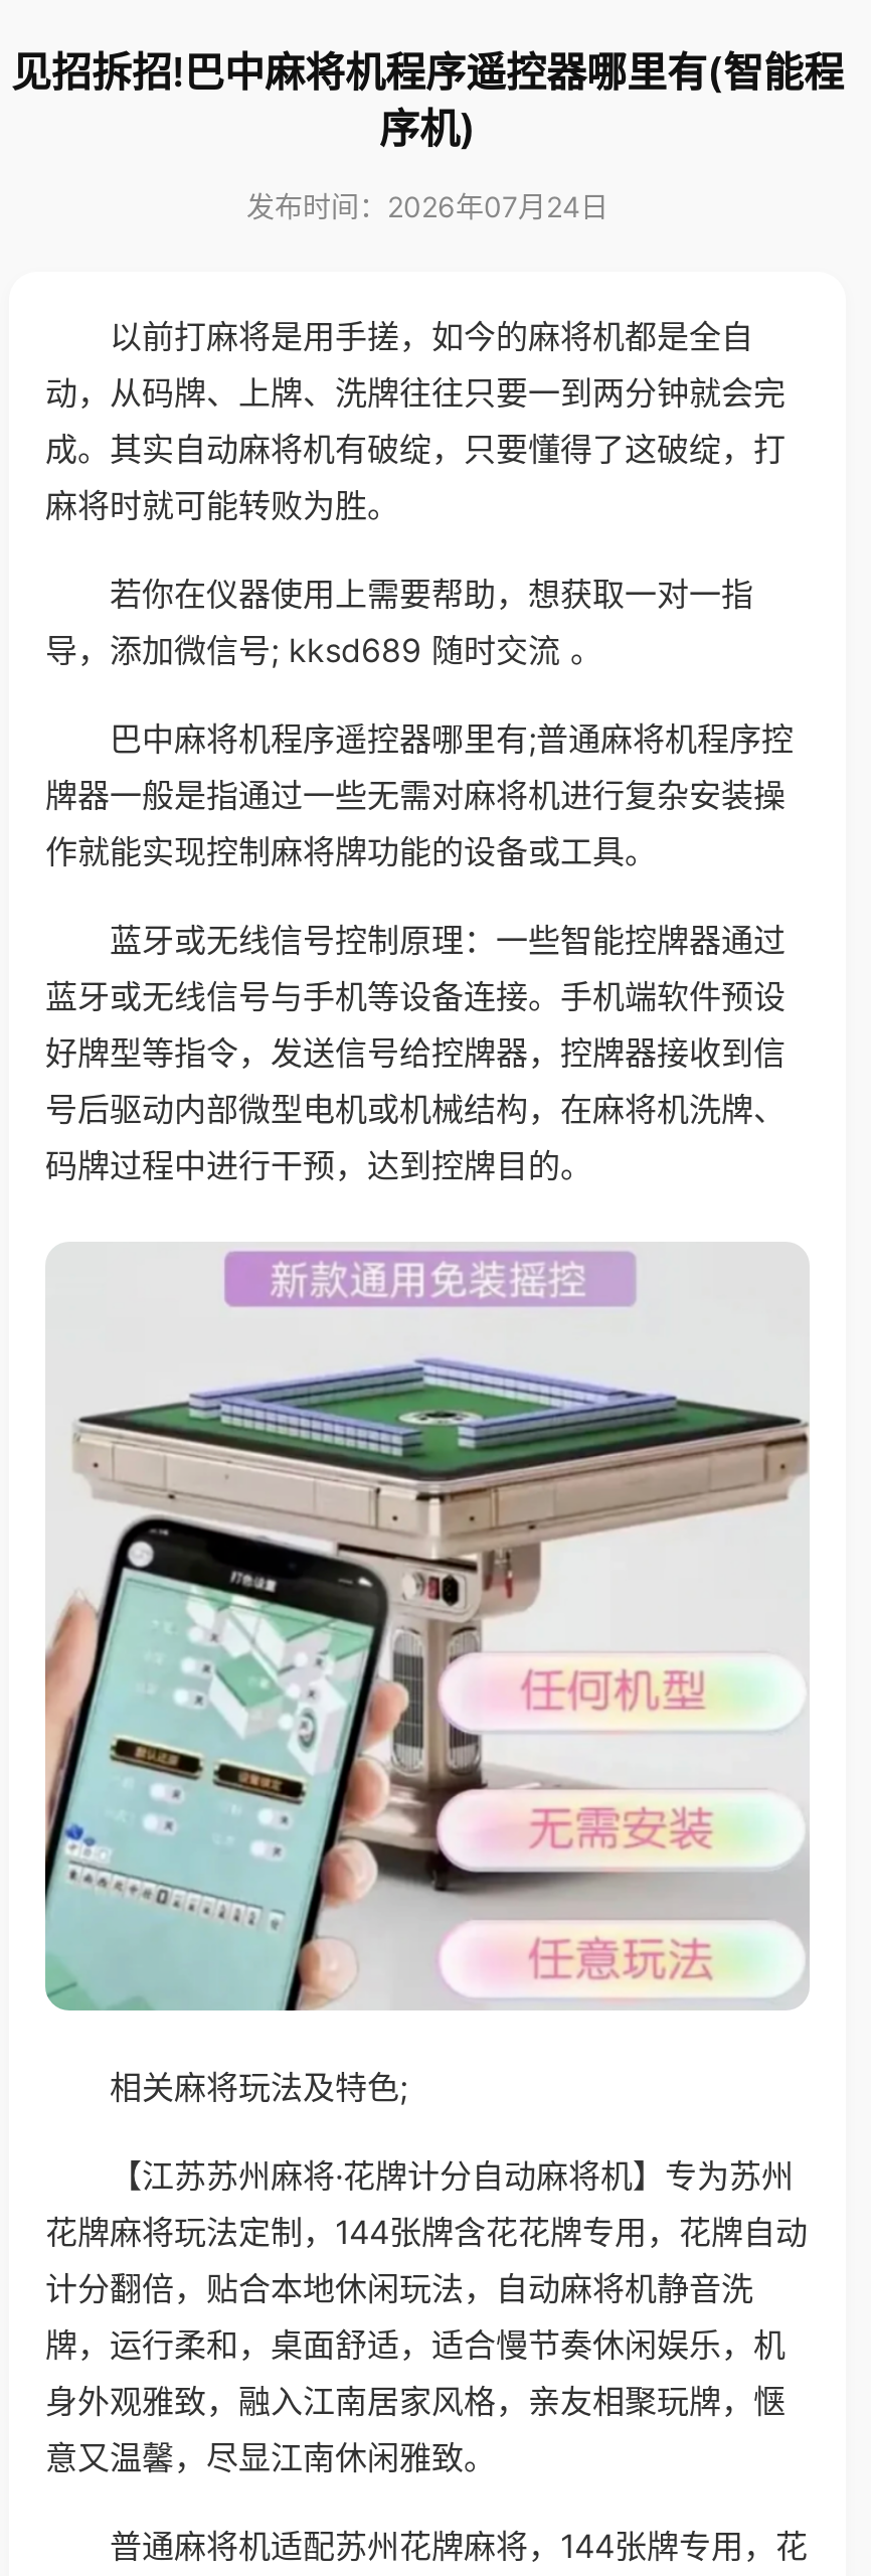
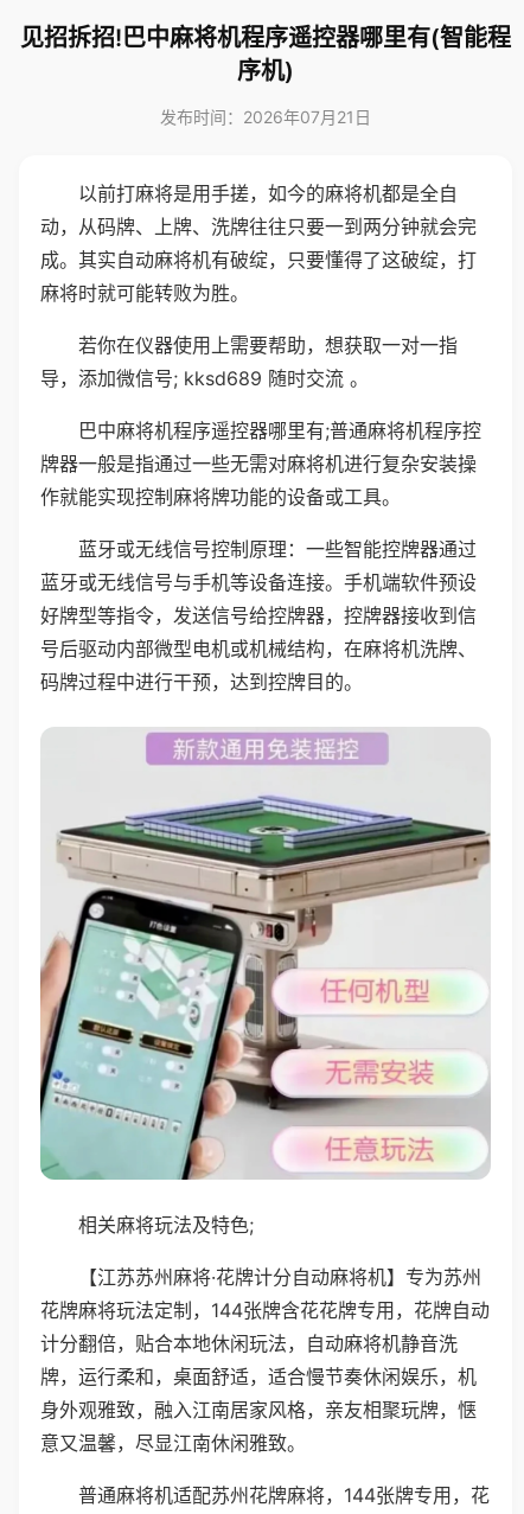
- 发布时间：2026年07月24日
+ 发布时间：2026年07月21日
